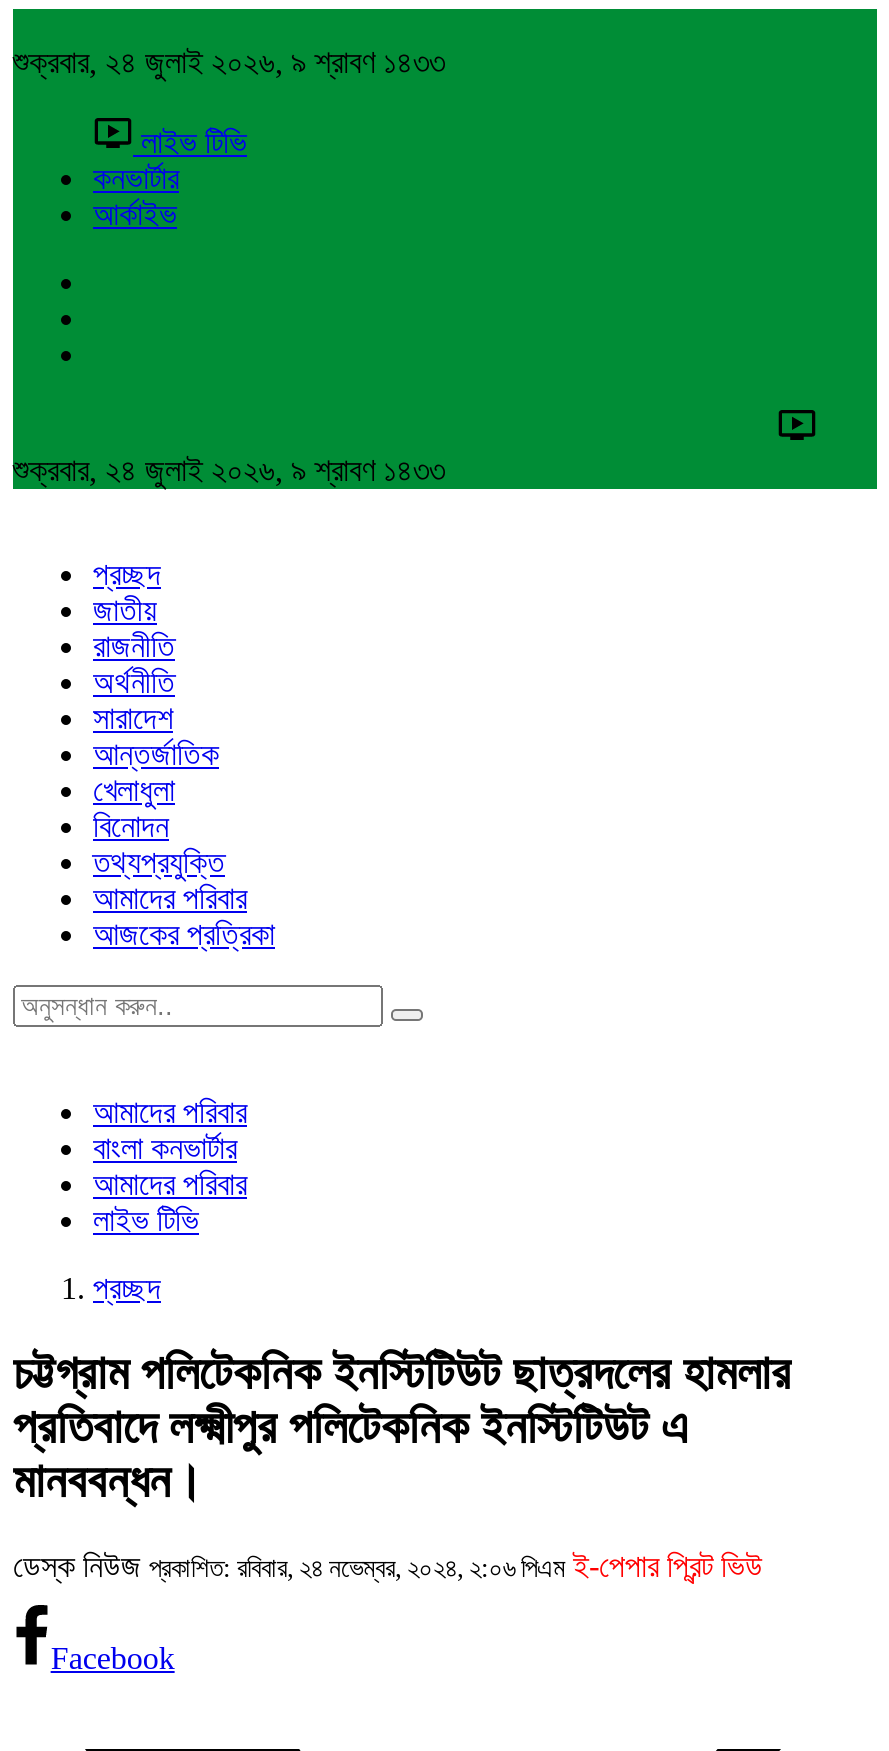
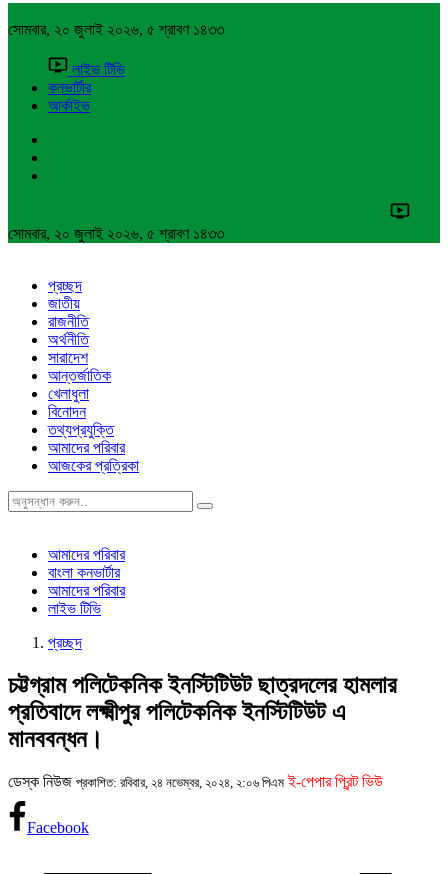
- শুক্রবার, ২৪ জুলাই ২০২৬, ৯ শ্রাবণ ১৪৩৩
+ সোমবার, ২০ জুলাই ২০২৬, ৫ শ্রাবণ ১৪৩৩

- শুক্রবার, ২৪ জুলাই ২০২৬, ৯ শ্রাবণ ১৪৩৩
+ সোমবার, ২০ জুলাই ২০২৬, ৫ শ্রাবণ ১৪৩৩
